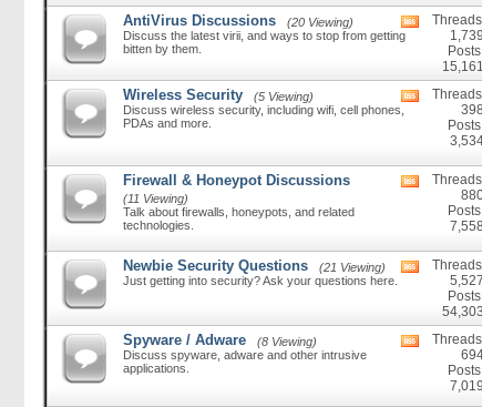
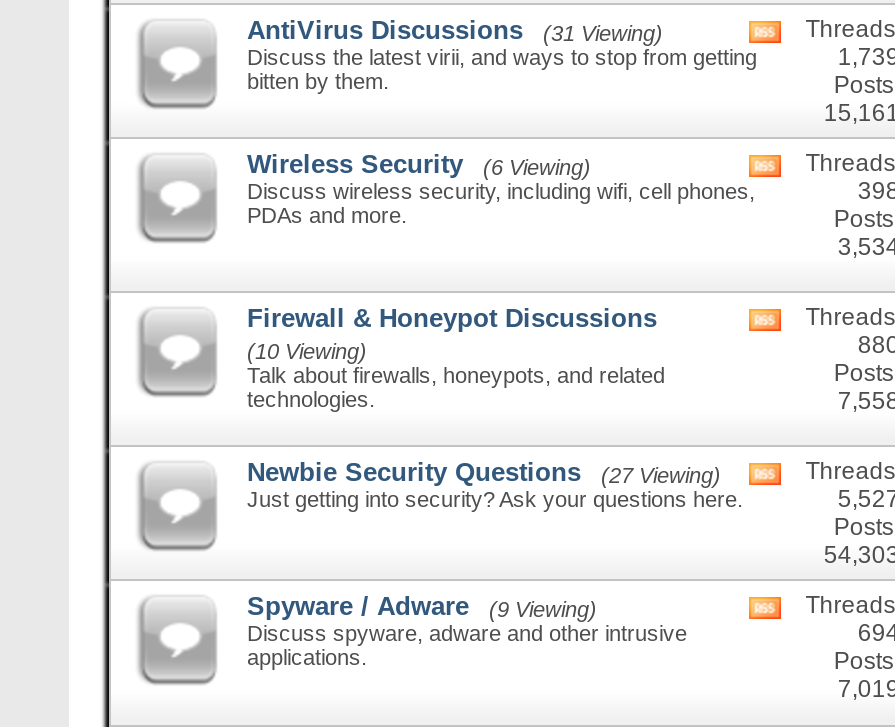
- AntiVirus Discussions (20 Viewing)
+ AntiVirus Discussions (31 Viewing)

- Wireless Security (5 Viewing)
+ Wireless Security (6 Viewing)

- (11 Viewing)
+ (10 Viewing)

- Newbie Security Questions (21 Viewing)
+ Newbie Security Questions (27 Viewing)

- Spyware / Adware (8 Viewing)
+ Spyware / Adware (9 Viewing)
